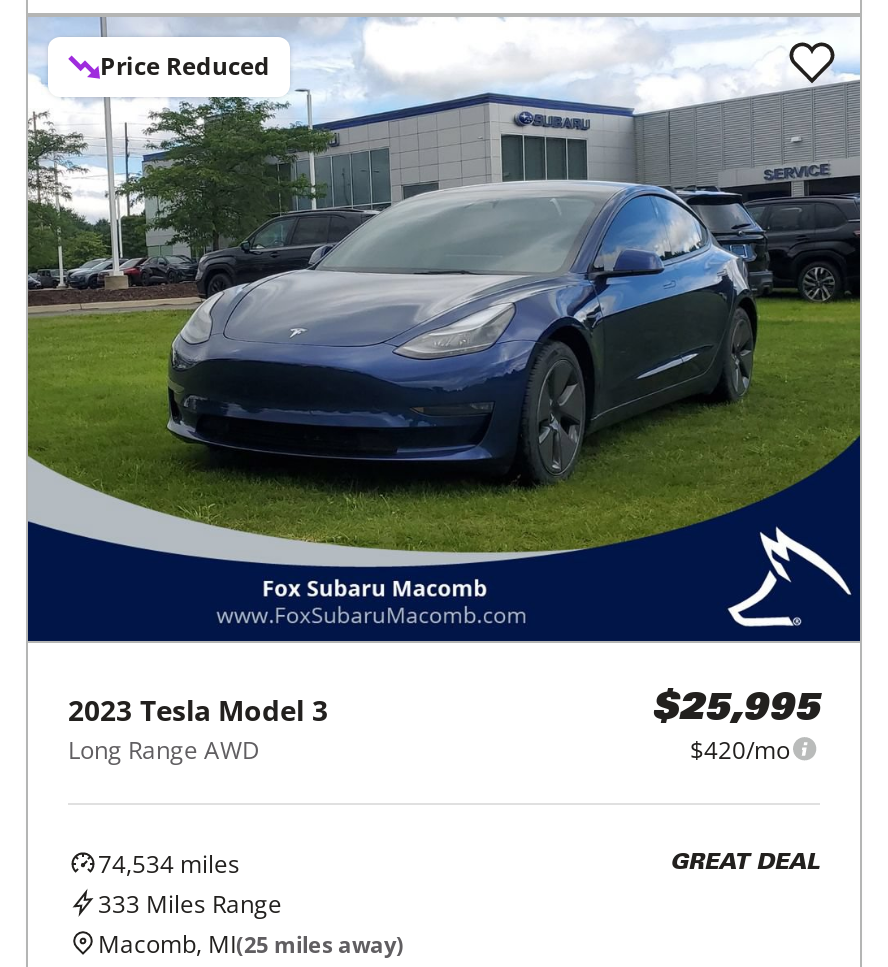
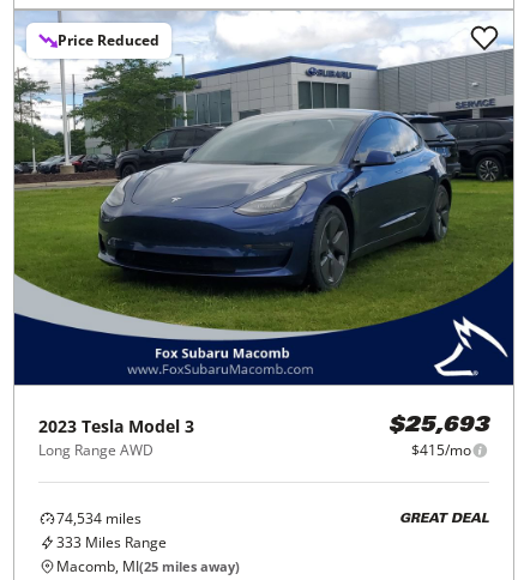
- $25,995
- $420/mo
+ $25,693
+ $415/mo
